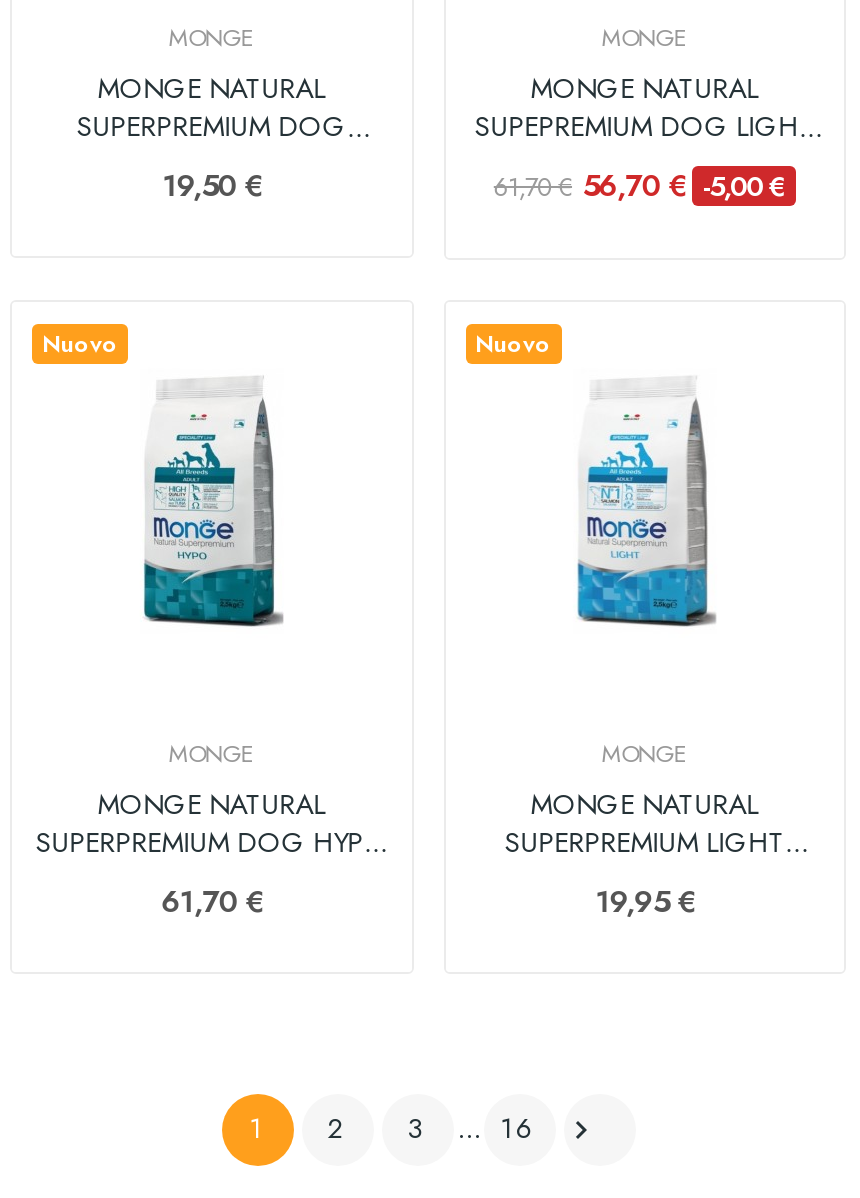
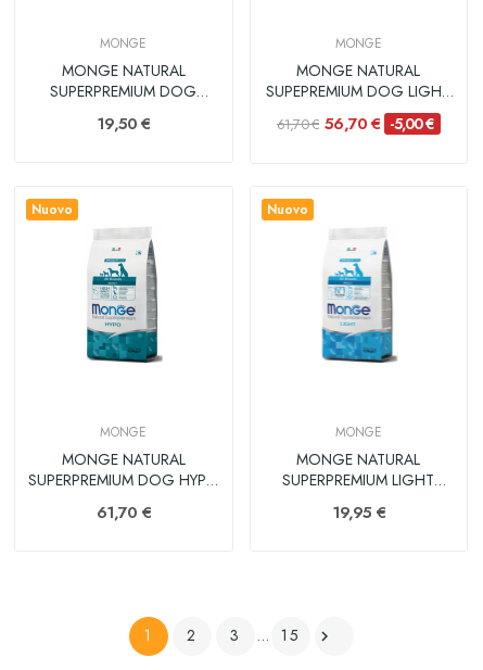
- … 16
+ … 15
